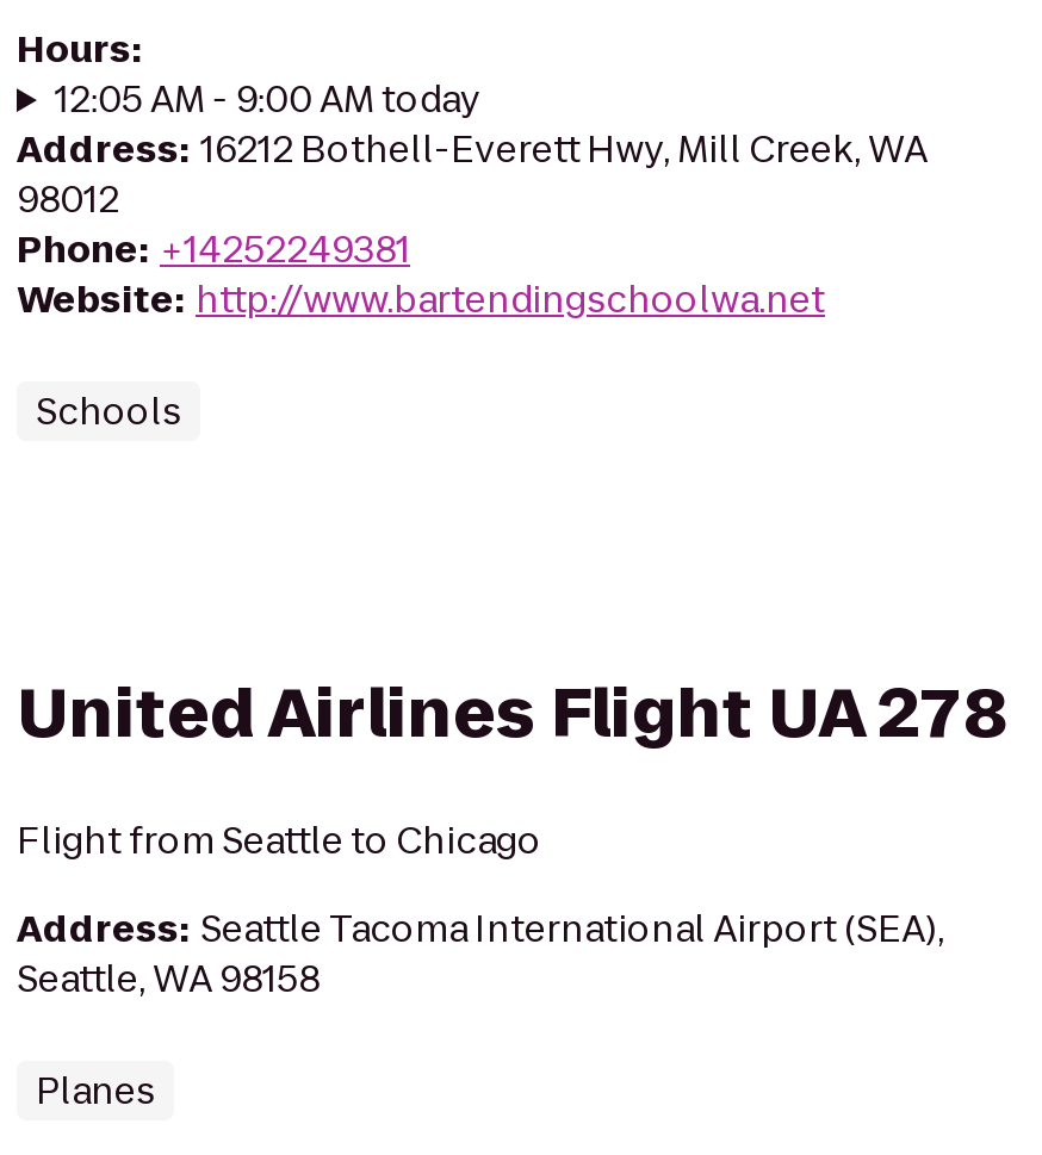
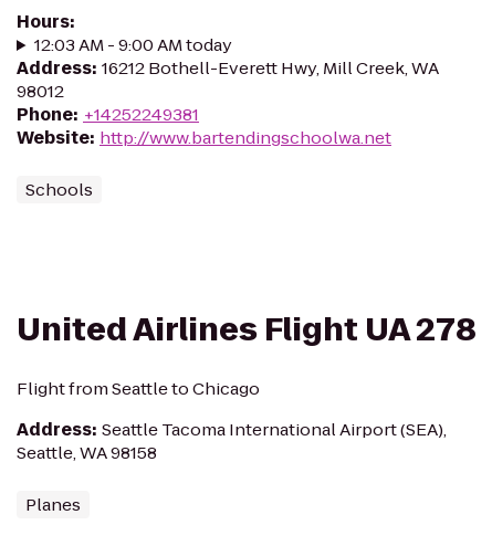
- 12:05 AM - 9:00 AM today
+ 12:03 AM - 9:00 AM today
